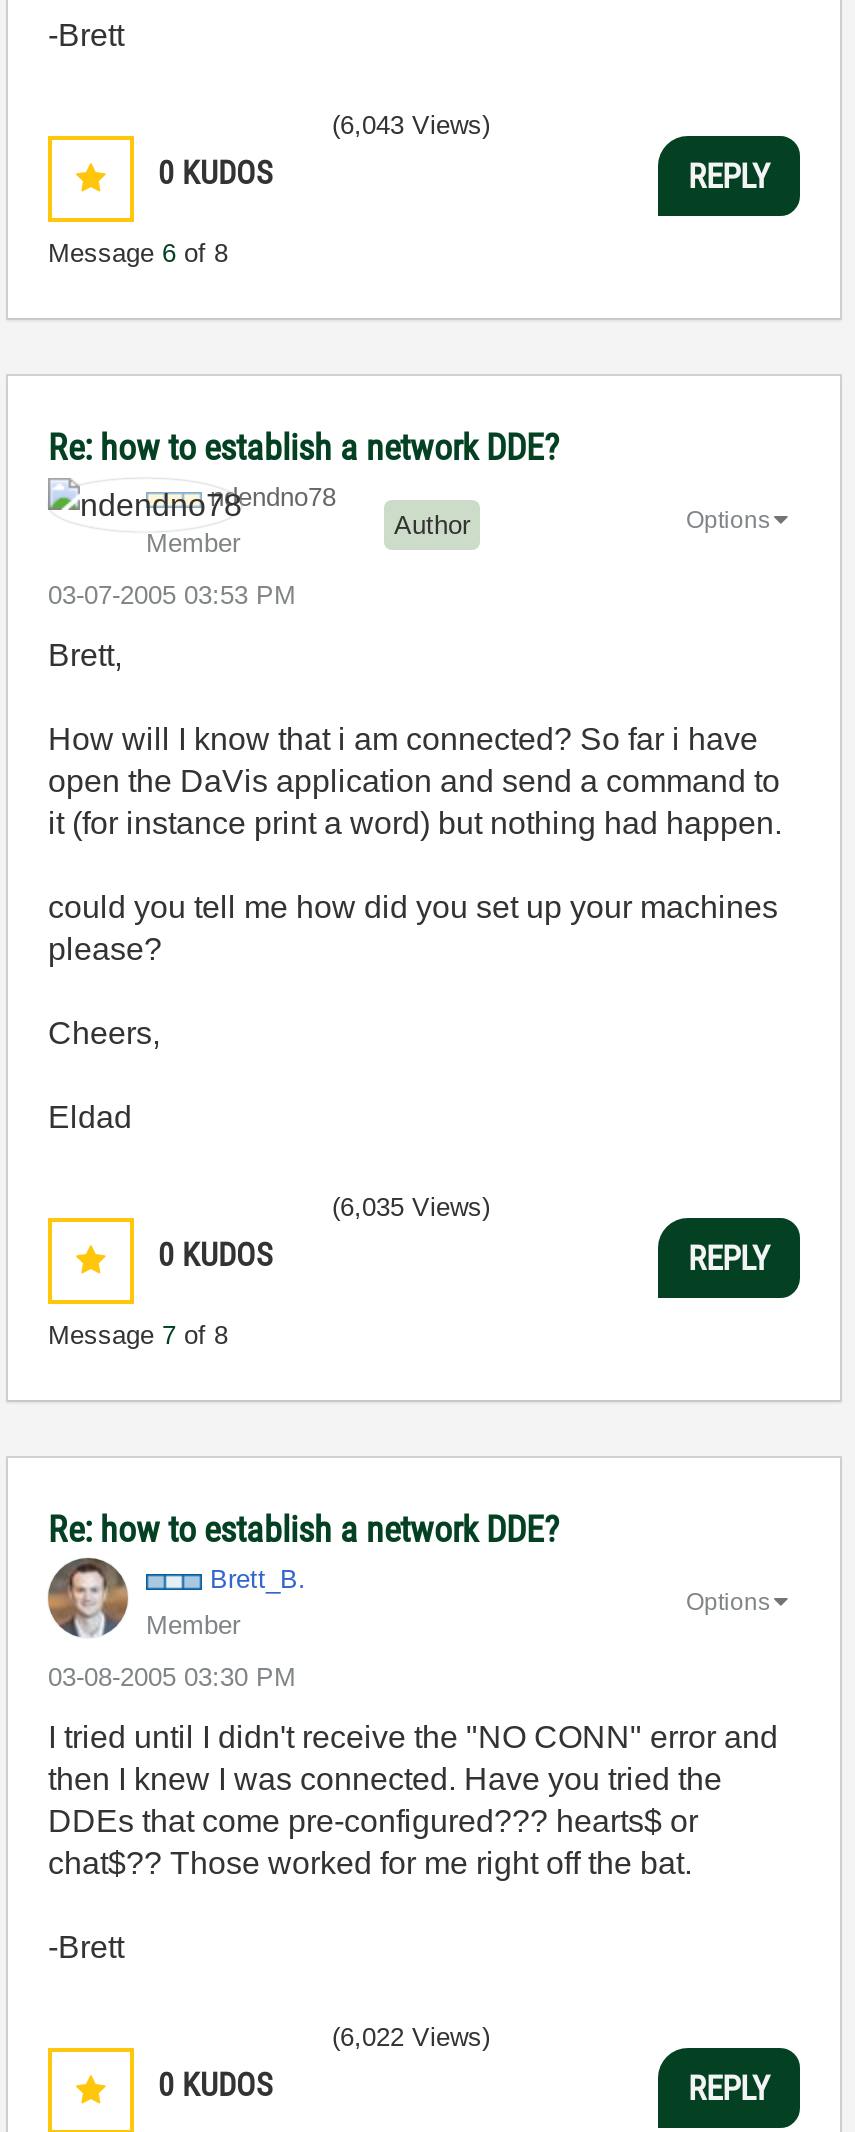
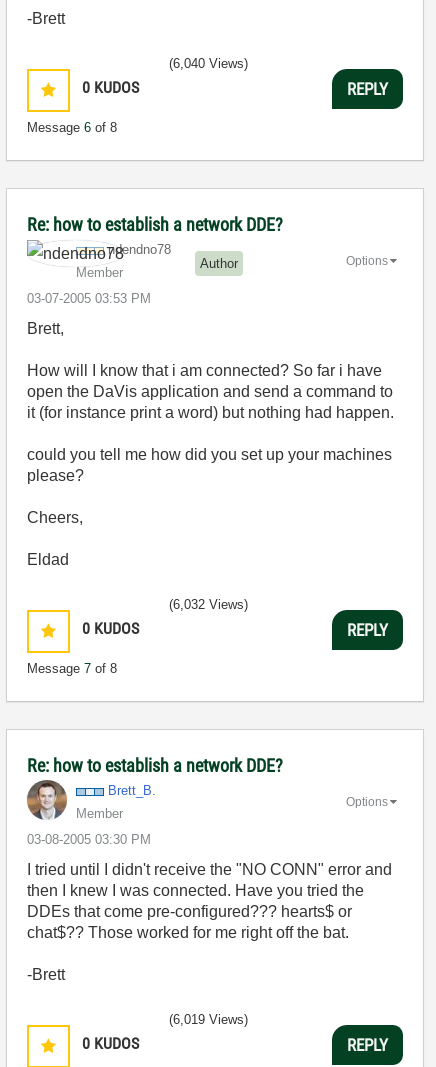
- (6,043 Views)
+ (6,040 Views)

- (6,035 Views)
+ (6,032 Views)

- (6,022 Views)
+ (6,019 Views)
